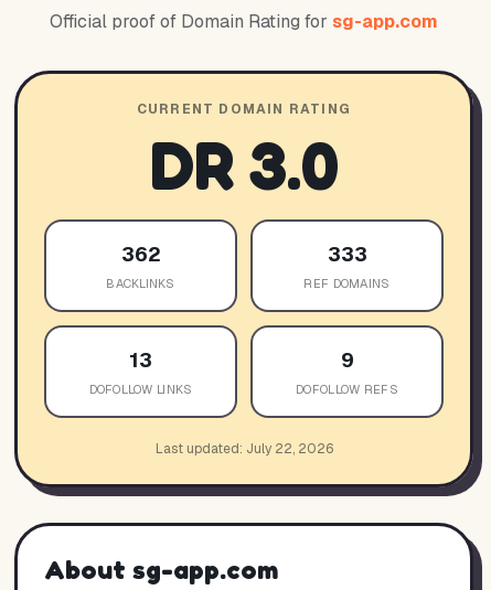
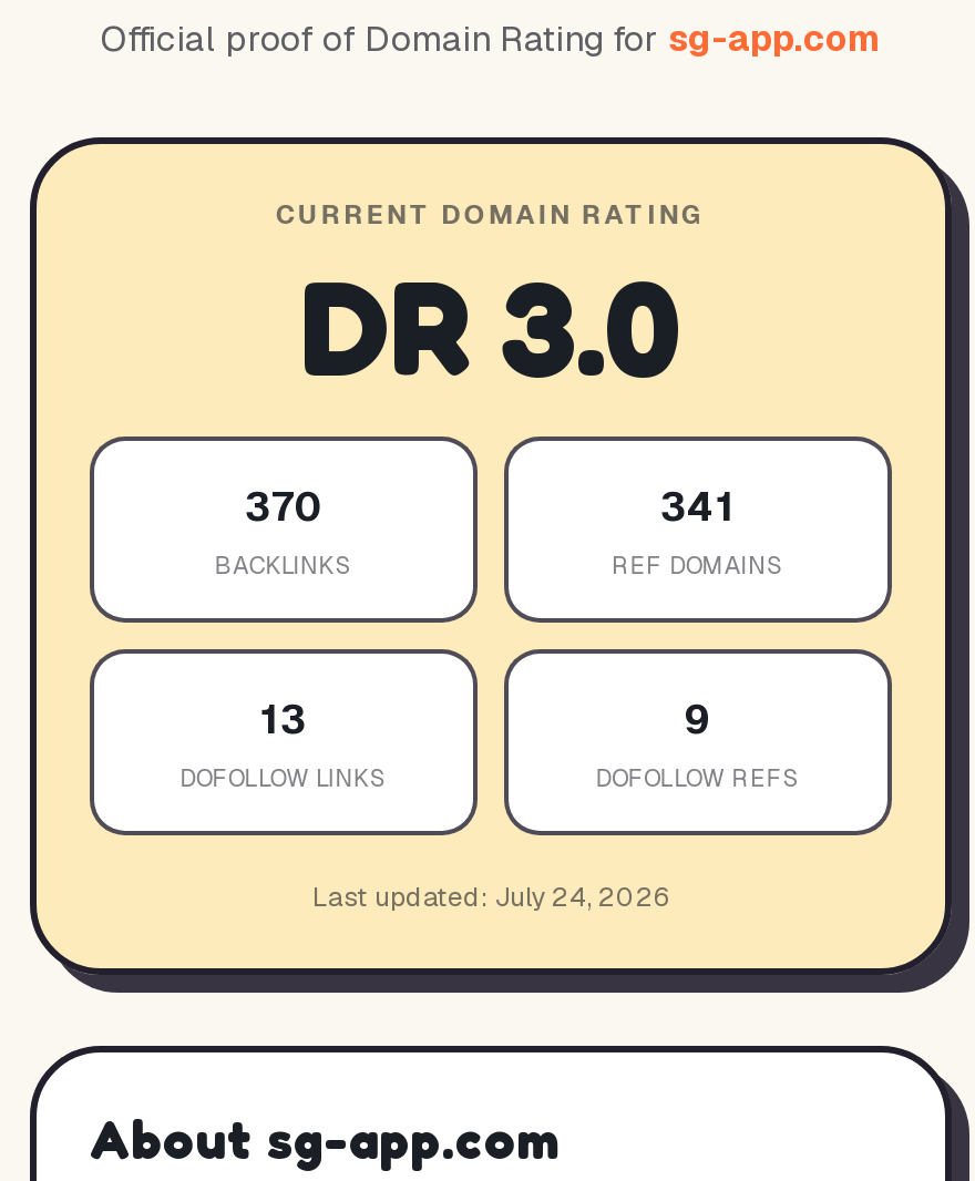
- 362
+ 370

- 333
+ 341

- Last updated: July 22, 2026
+ Last updated: July 24, 2026
